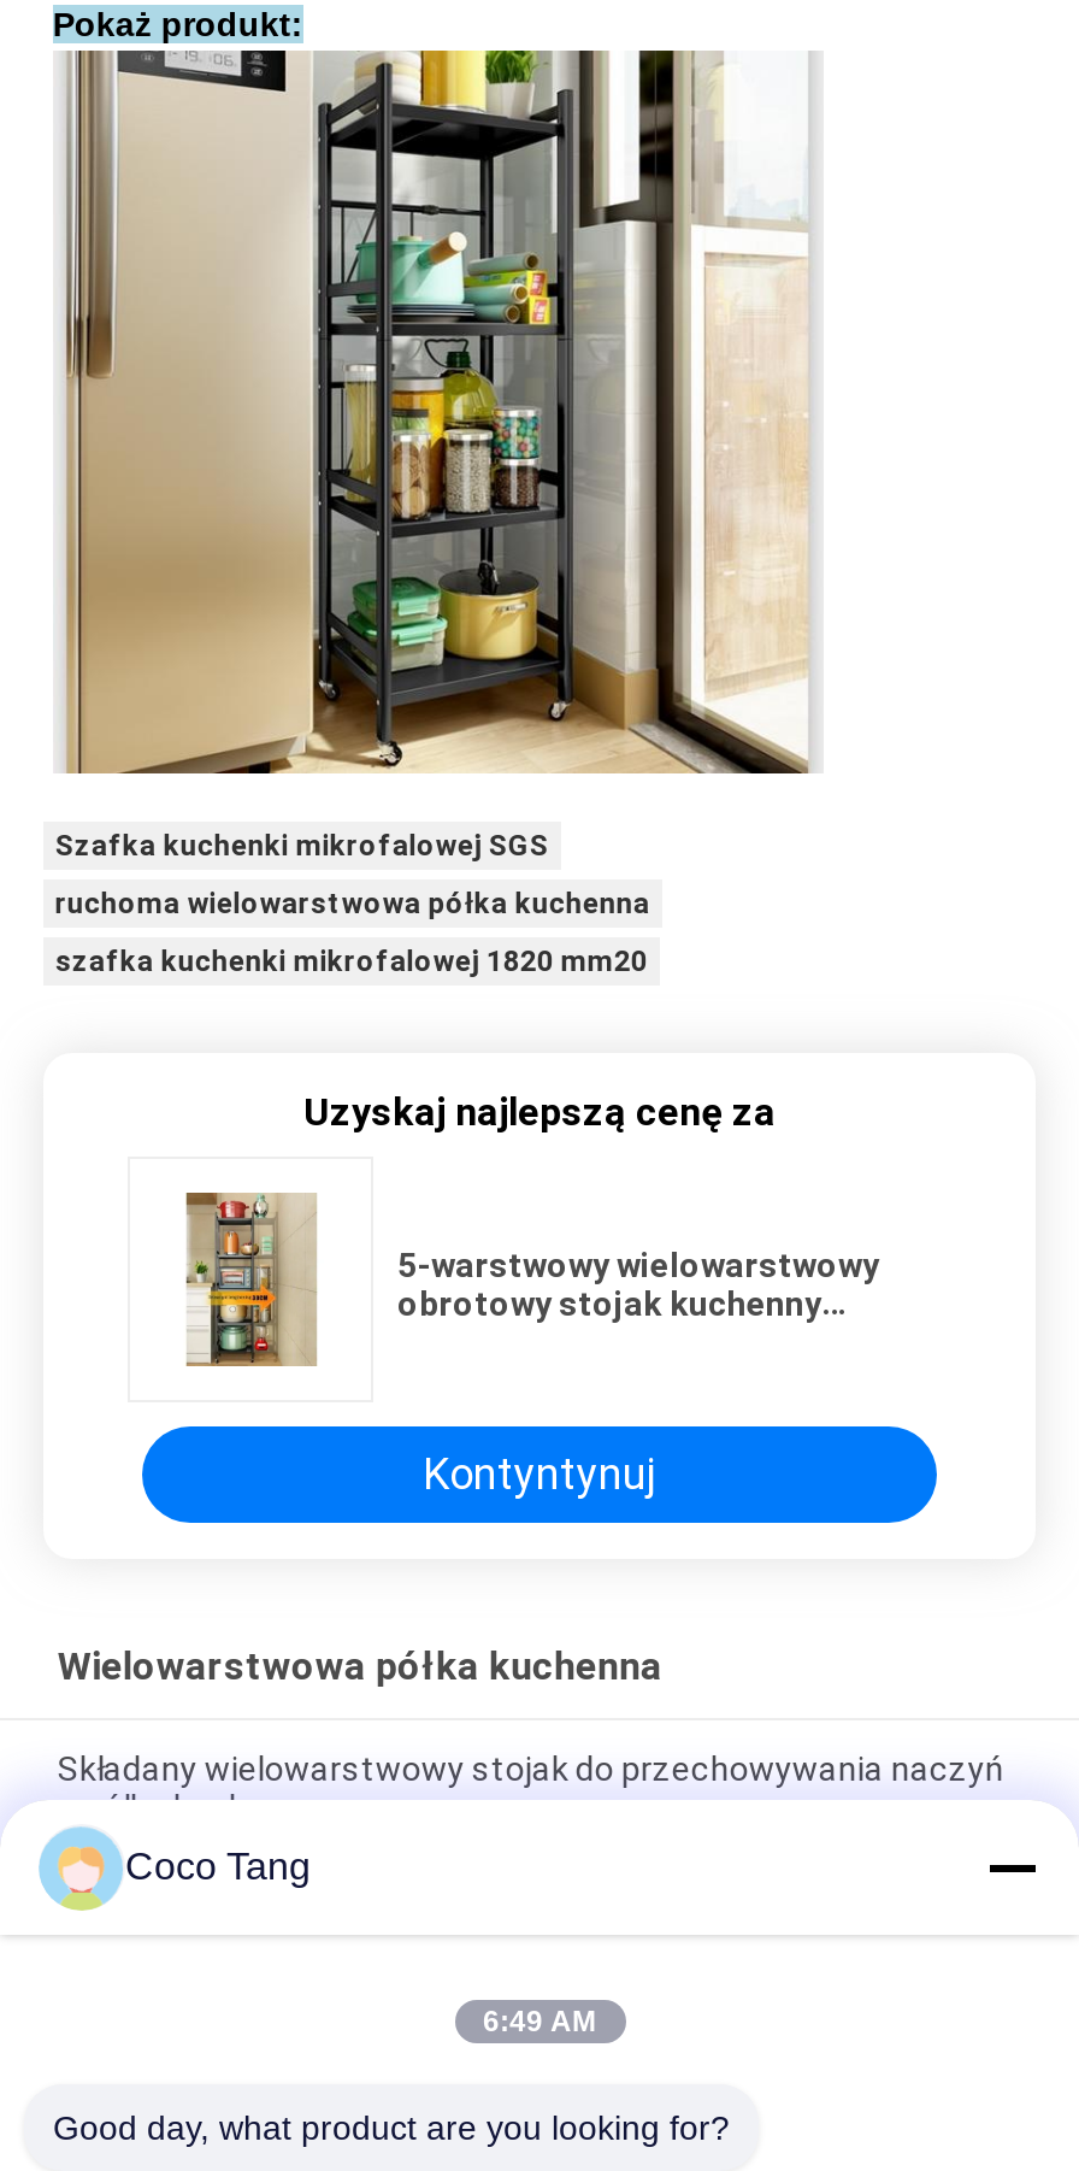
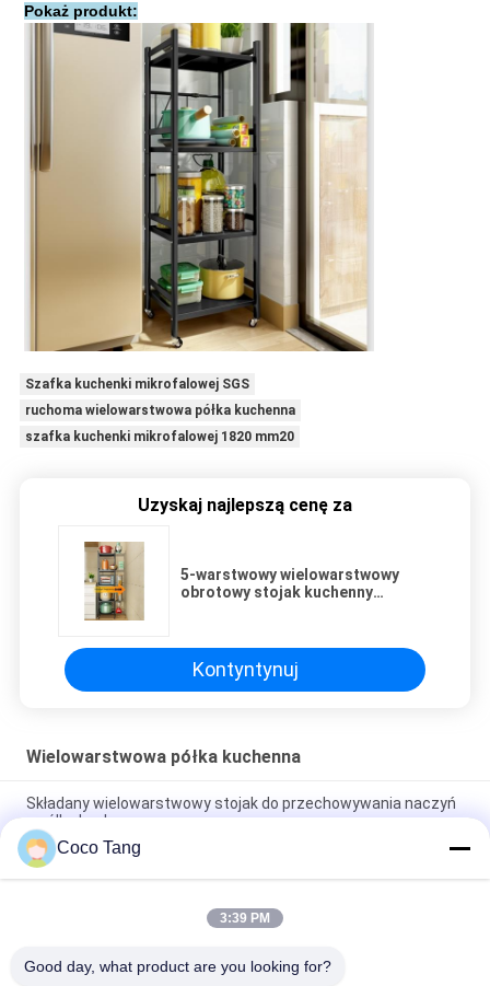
- 6:49 AM
+ 3:39 PM
